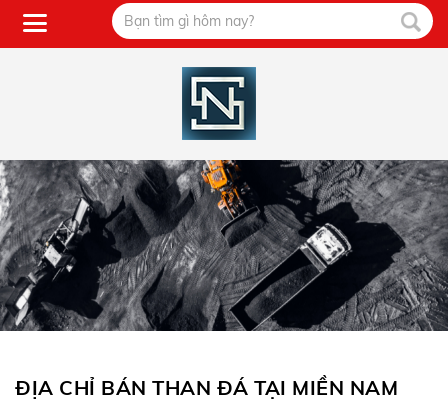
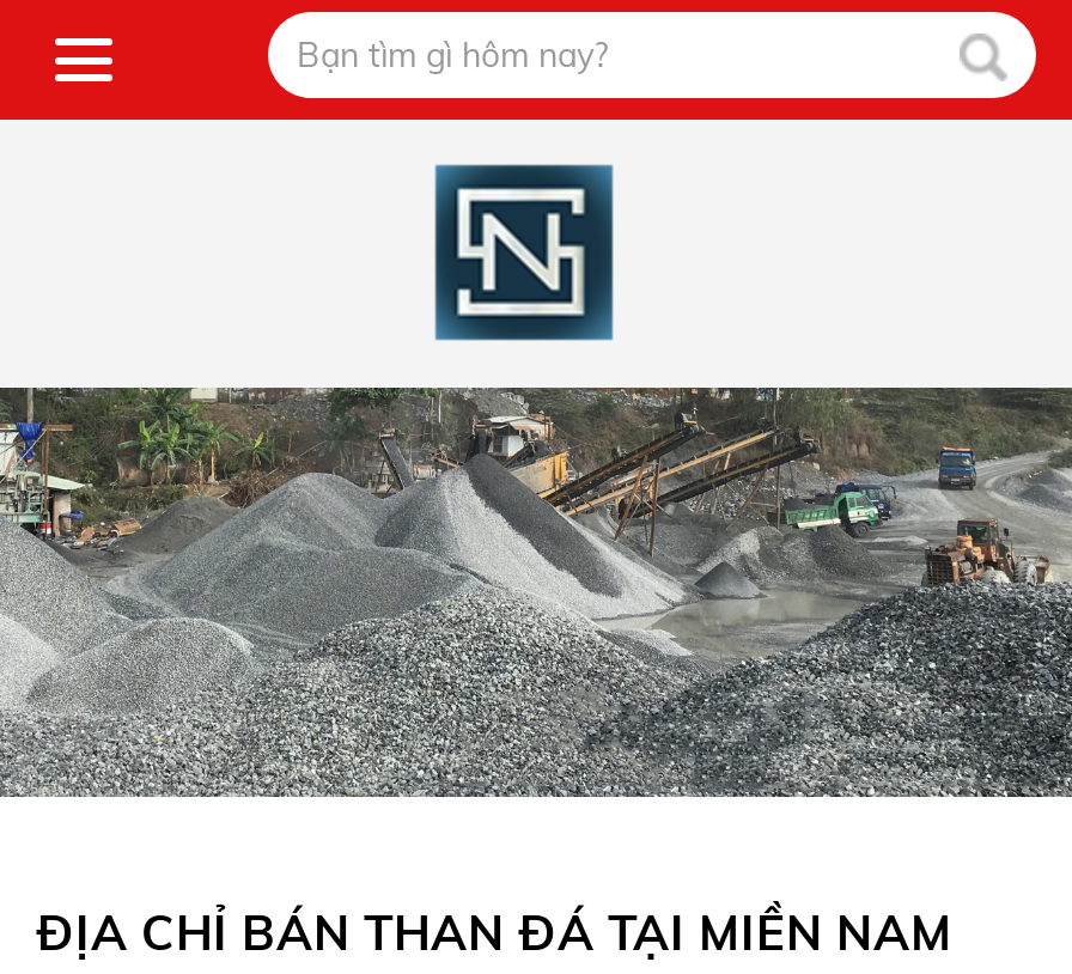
- [image]
+ [image]
